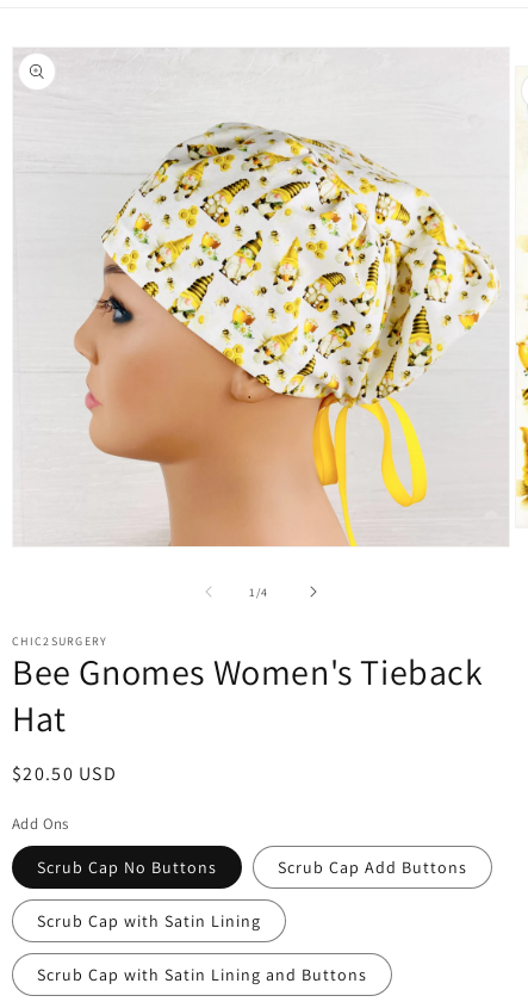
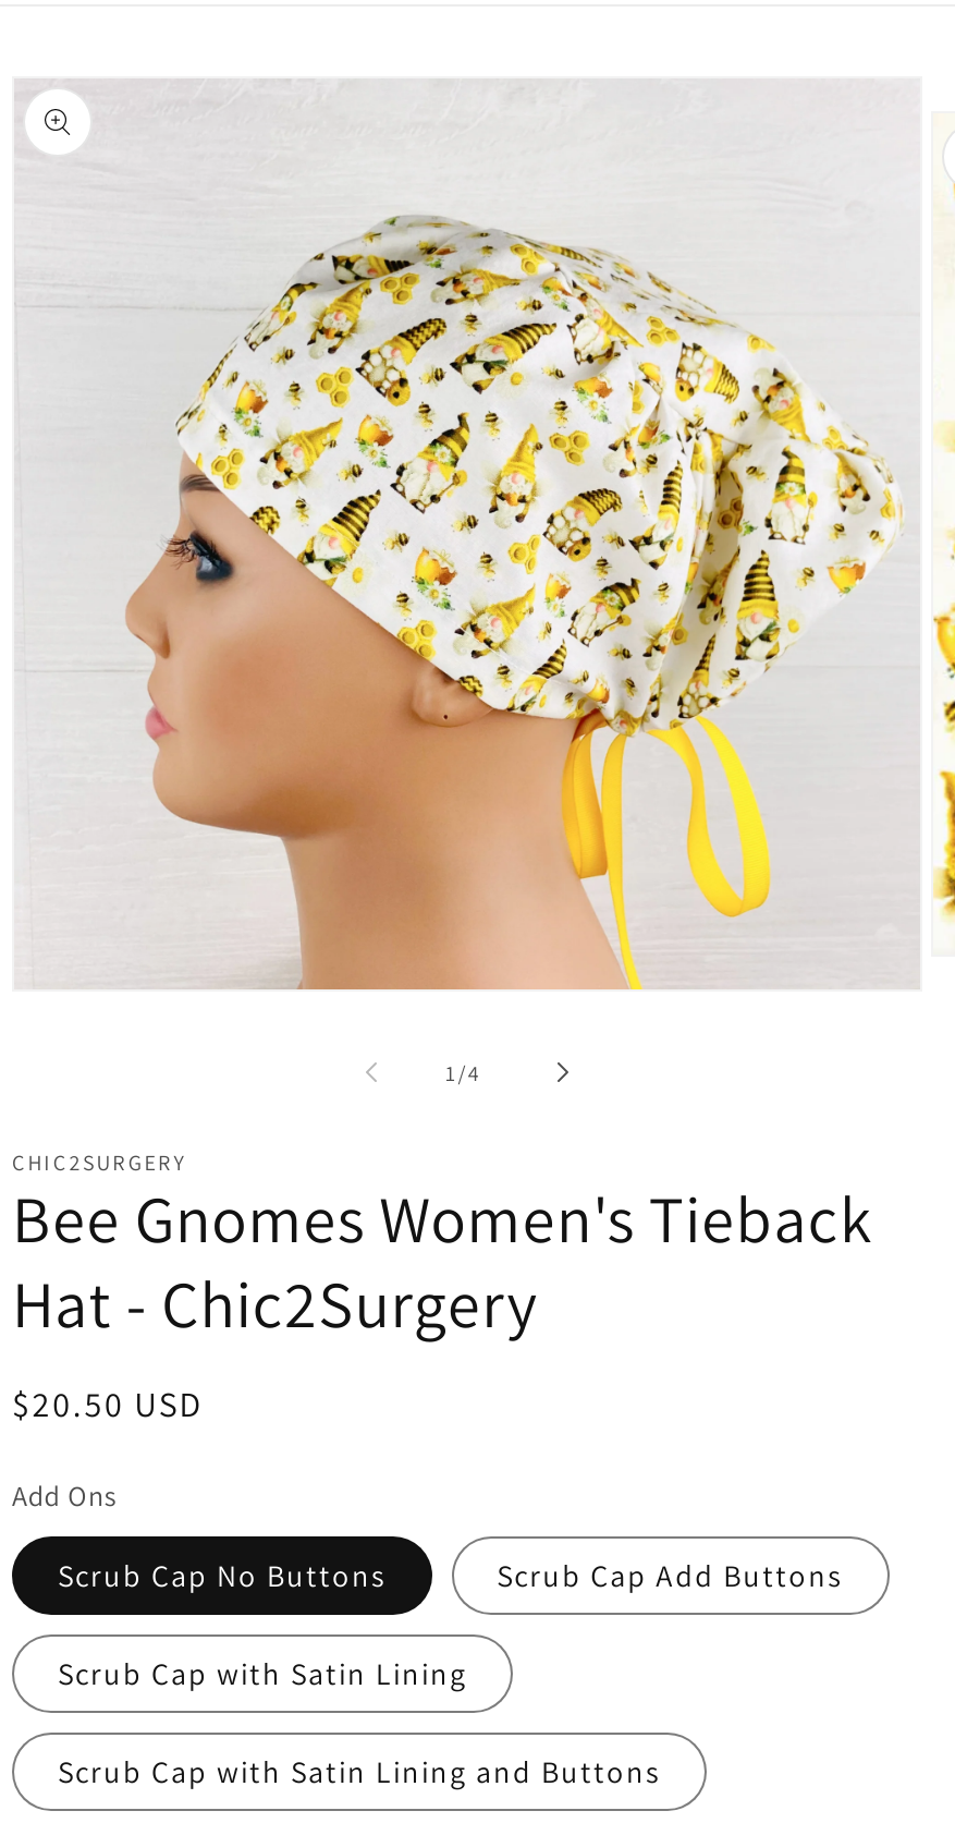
- Hat
+ Hat - Chic2Surgery
